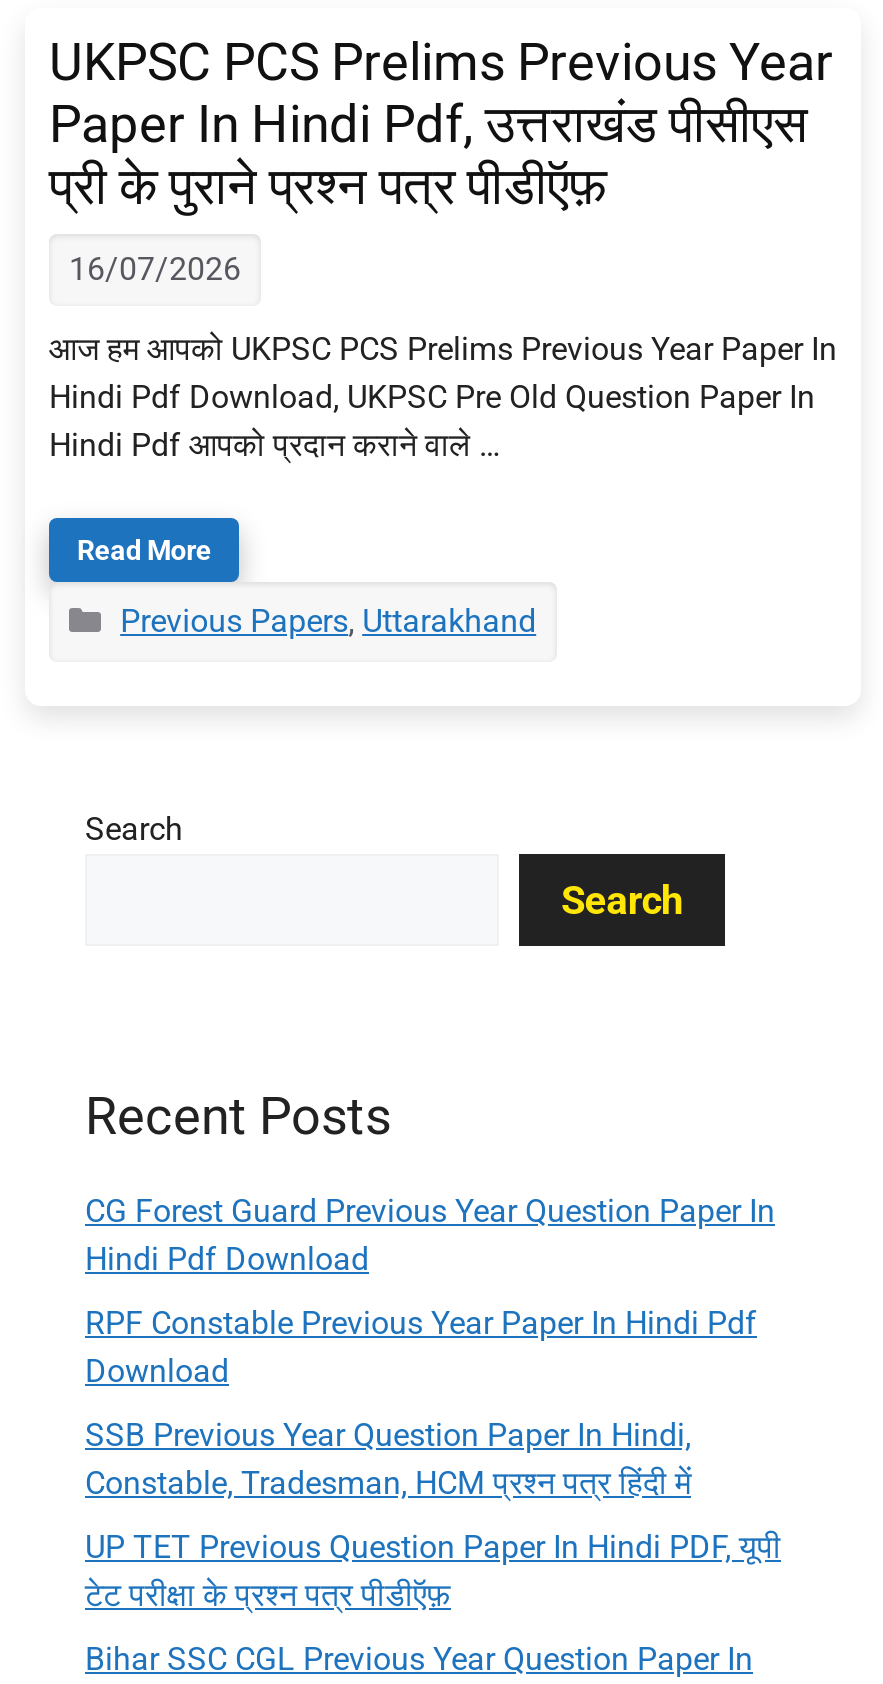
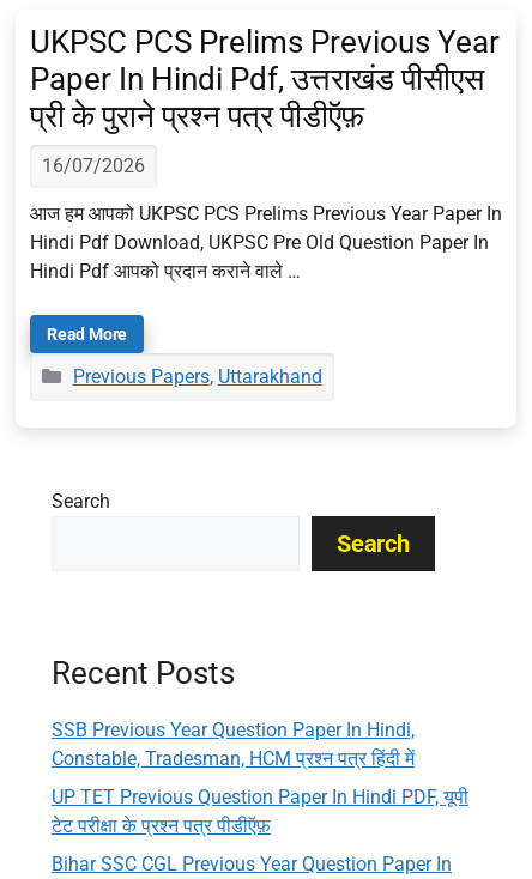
- CG Forest Guard Previous Year Question Paper In
- Hindi Pdf Download
- RPF Constable Previous Year Paper In Hindi Pdf
- Download
